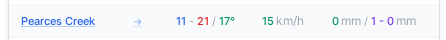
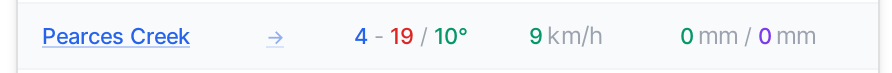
- 11 - 21 / 17°
- 15 km/h
- 0 mm / 1 - 0 mm
+ 4 - 19 / 10°
+ 9 km/h
+ 0 mm / 0 mm
